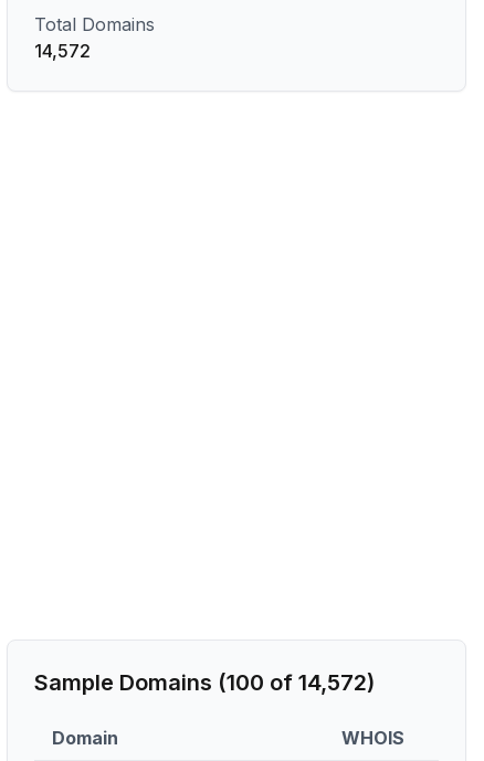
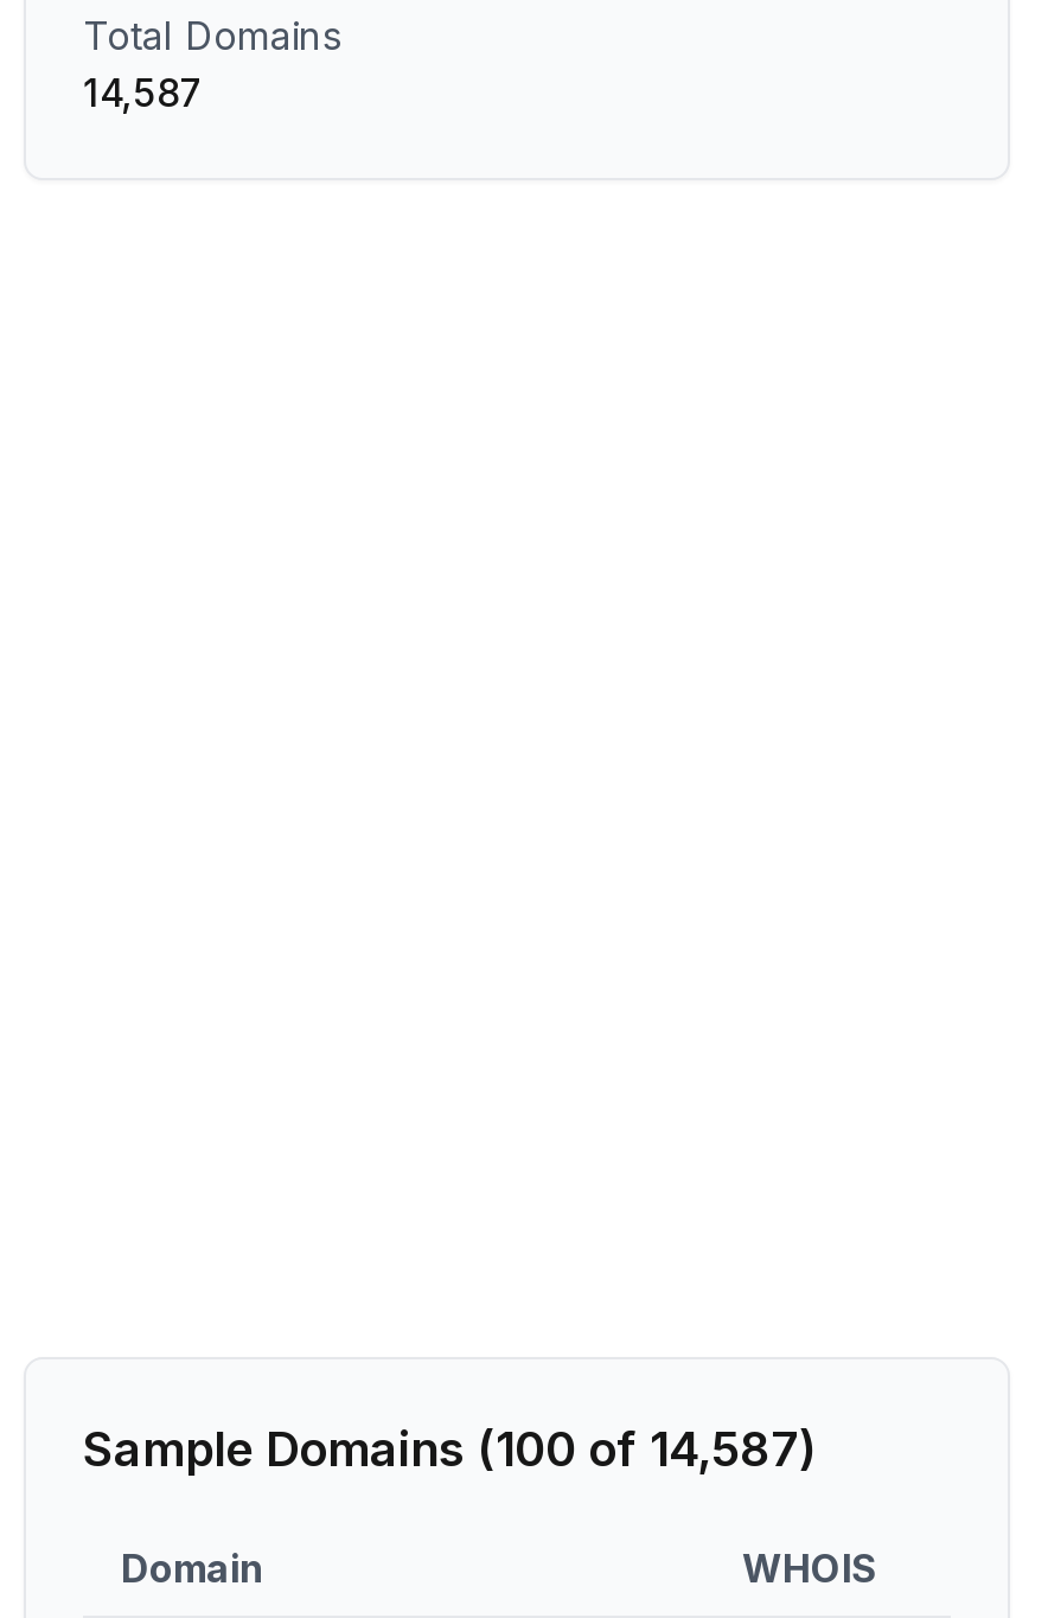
- 14,572
+ 14,587

- Sample Domains (100 of 14,572)
+ Sample Domains (100 of 14,587)
